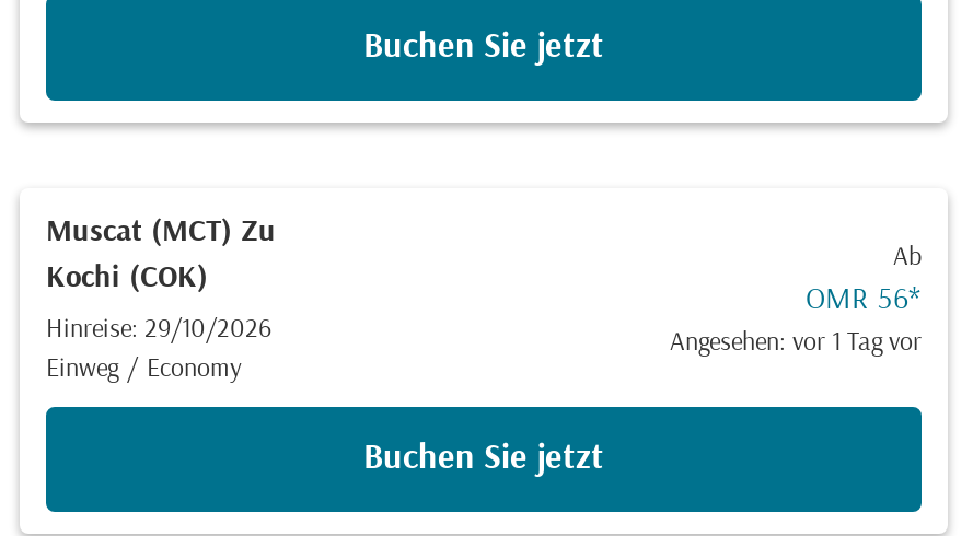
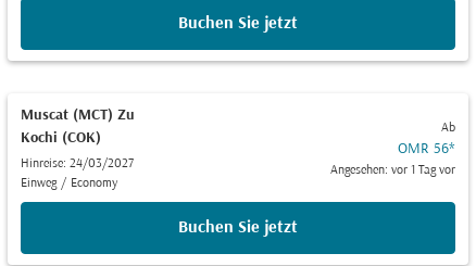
- Hinreise: 29/10/2026
+ Hinreise: 24/03/2027
